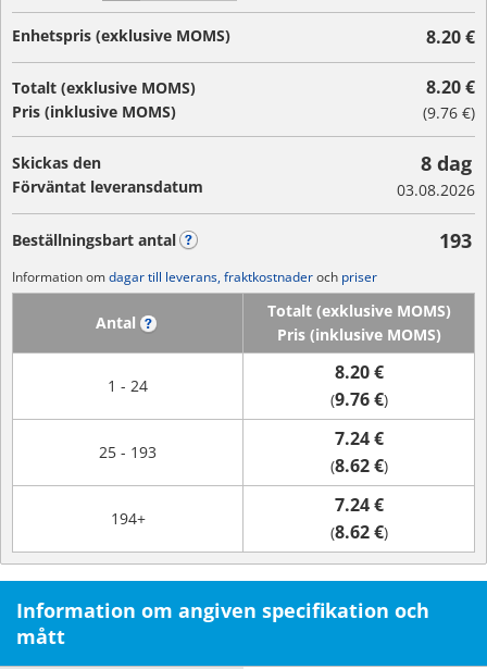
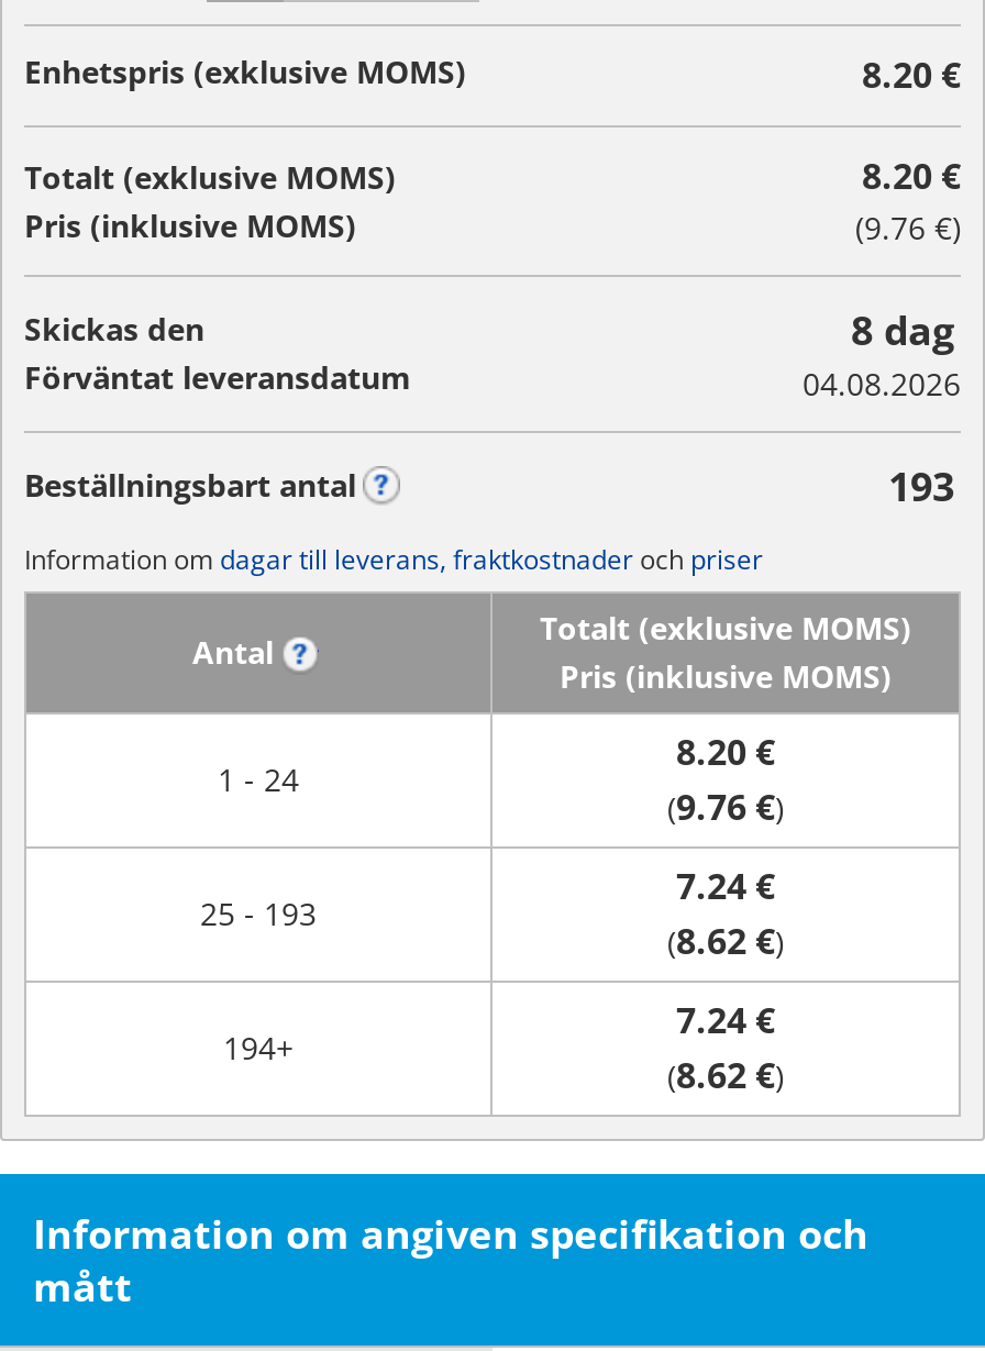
- 03.08.2026
+ 04.08.2026
